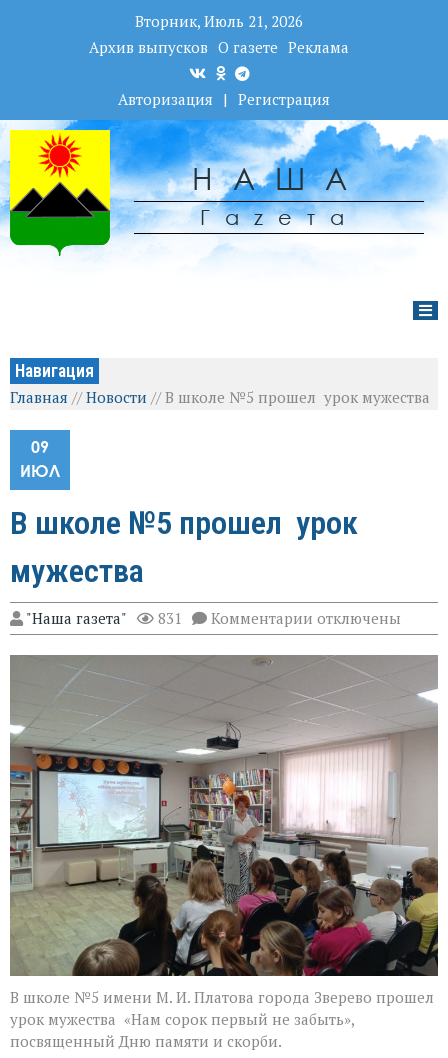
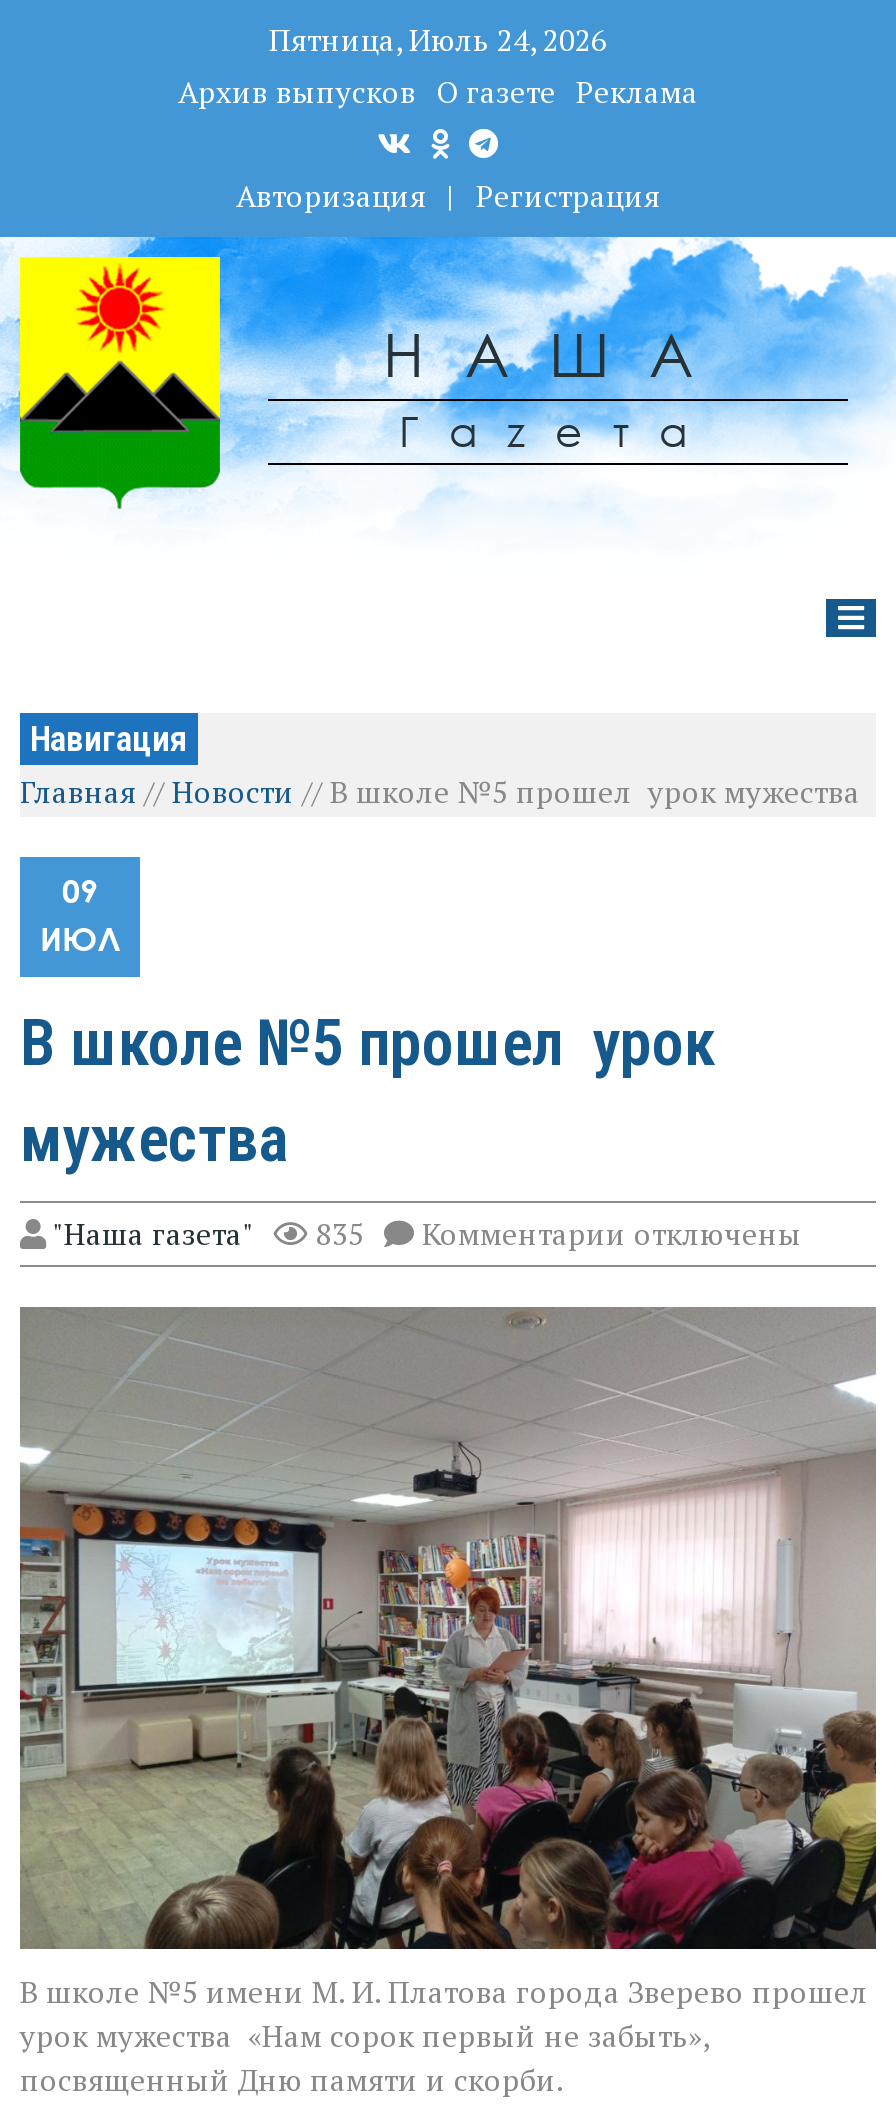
- Вторник, Июль 21, 2026
+ Пятница, Июль 24, 2026

- 831
+ 835
